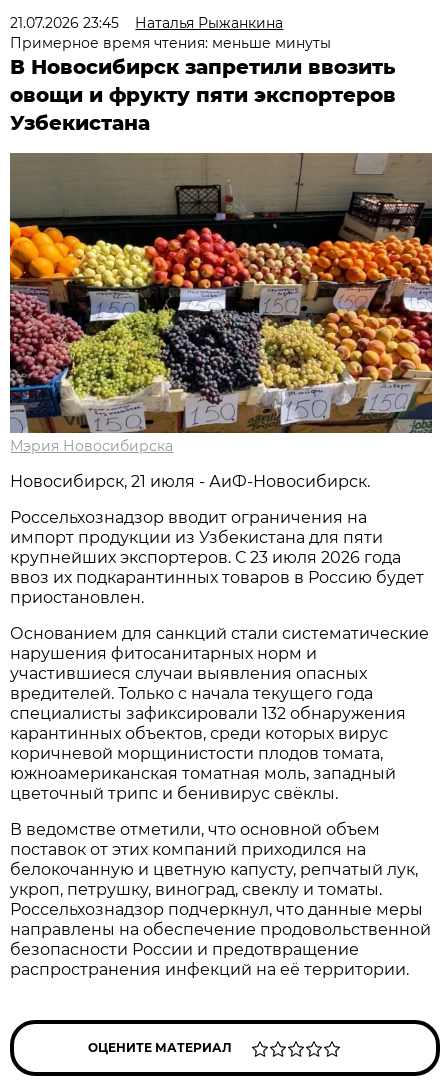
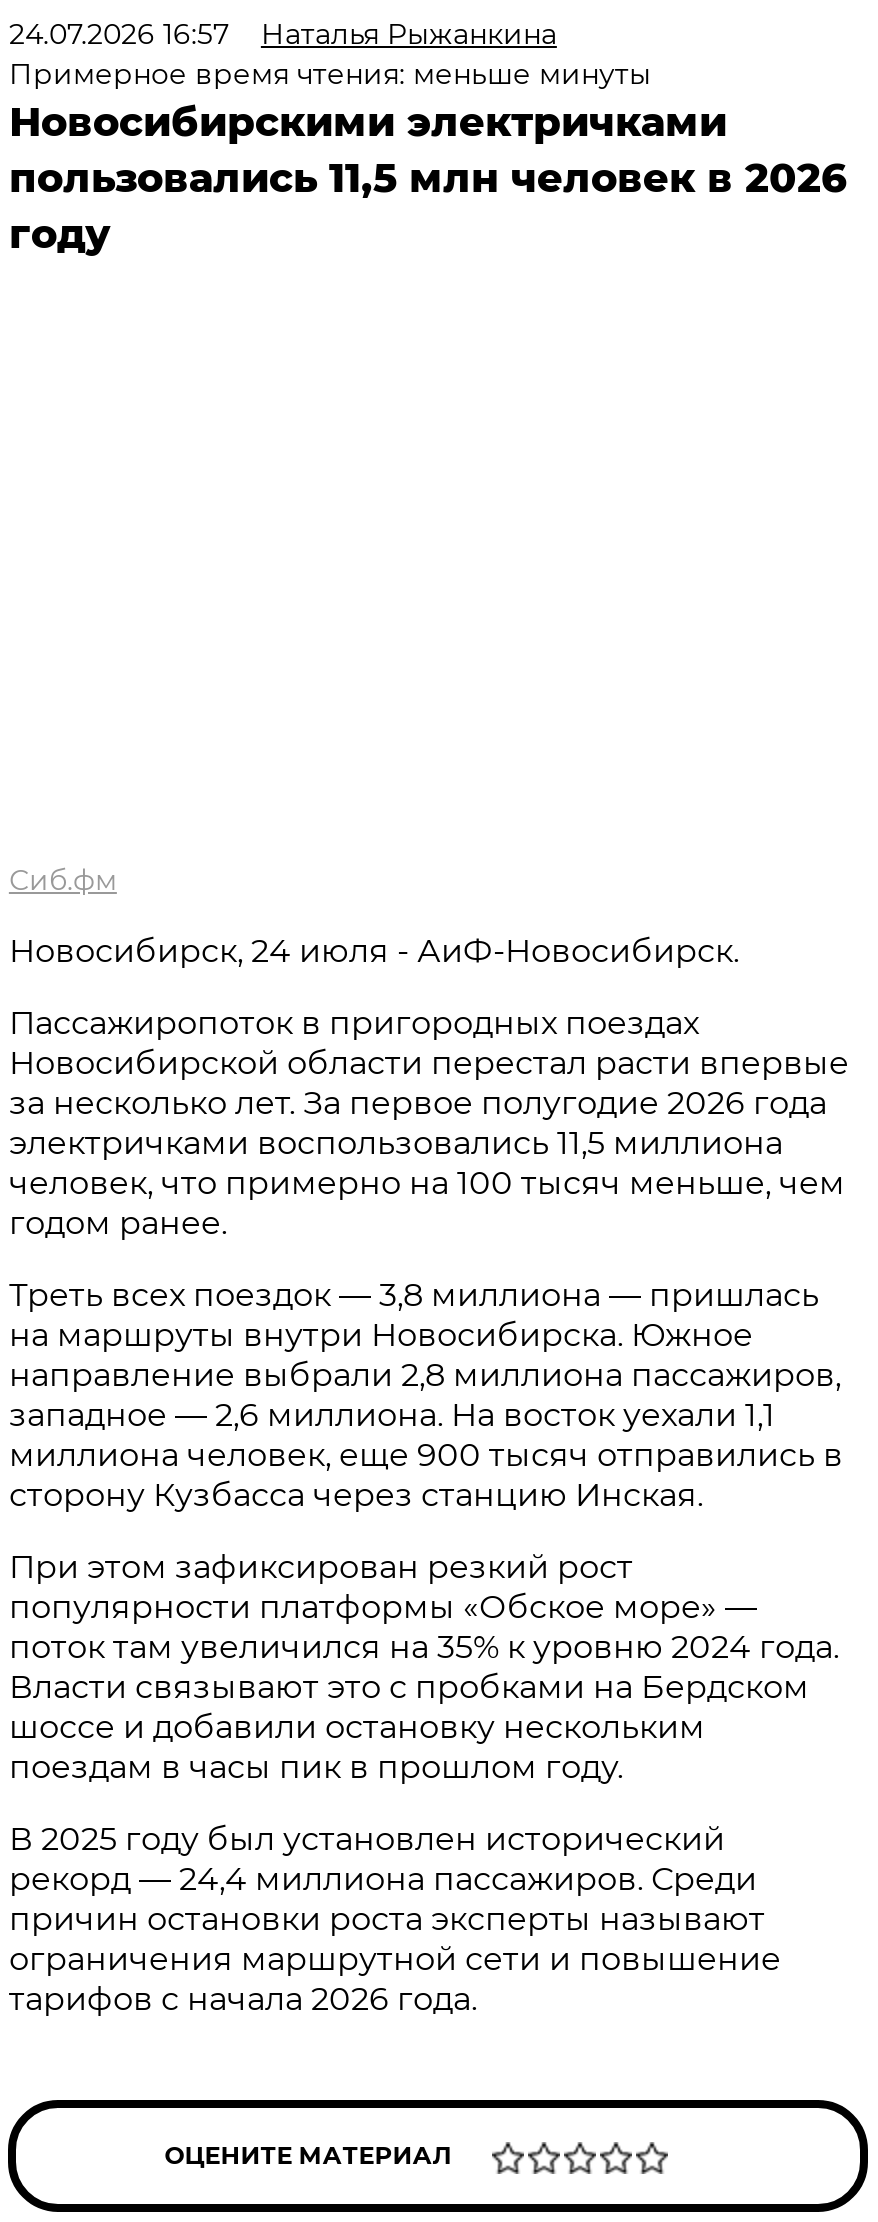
- 21.07.2026 23:45 Наталья Рыжанкина
+ 24.07.2026 16:57 Наталья Рыжанкина

- В Новосибирск запретили ввозить
- овощи и фрукту пяти экспортеров
- Узбекистана
+ Новосибирскими электричками
+ пользовались 11,5 млн человек в 2026
+ году

- [image]

- Мэрия Новосибирска
- Новосибирск, 21 июля - АиФ-Новосибирск.
- Россельхознадзор вводит ограничения на
- импорт продукции из Узбекистана для пяти
- крупнейших экспортеров. С 23 июля 2026 года
- ввоз их подкарантинных товаров в Россию будет
- приостановлен.
- Основанием для санкций стали систематические
- нарушения фитосанитарных норм и
- участившиеся случаи выявления опасных
- вредителей. Только с начала текущего года
- специалисты зафиксировали 132 обнаружения
- карантинных объектов, среди которых вирус
- коричневой морщинистости плодов томата,
- южноамериканская томатная моль, западный
- цветочный трипс и бенивирус свёклы.
- В ведомстве отметили, что основной объем
- поставок от этих компаний приходился на
- белокочанную и цветную капусту, репчатый лук,
- укроп, петрушку, виноград, свеклу и томаты.
- Россельхознадзор подчеркнул, что данные меры
- направлены на обеспечение продовольственной
- безопасности России и предотвращение
- распространения инфекций на её территории.
+ Сиб.фм
+ Новосибирск, 24 июля - АиФ-Новосибирск.
+ Пассажиропоток в пригородных поездах
+ Новосибирской области перестал расти впервые
+ за несколько лет. За первое полугодие 2026 года
+ электричками воспользовались 11,5 миллиона
+ человек, что примерно на 100 тысяч меньше, чем
+ годом ранее.
+ Треть всех поездок — 3,8 миллиона — пришлась
+ на маршруты внутри Новосибирска. Южное
+ направление выбрали 2,8 миллиона пассажиров,
+ западное — 2,6 миллиона. На восток уехали 1,1
+ миллиона человек, еще 900 тысяч отправились в
+ сторону Кузбасса через станцию Инская.
+ При этом зафиксирован резкий рост
+ популярности платформы «Обское море» —
+ поток там увеличился на 35% к уровню 2024 года.
+ Власти связывают это с пробками на Бердском
+ шоссе и добавили остановку нескольким
+ поездам в часы пик в прошлом году.
+ В 2025 году был установлен исторический
+ рекорд — 24,4 миллиона пассажиров. Среди
+ причин остановки роста эксперты называют
+ ограничения маршрутной сети и повышение
+ тарифов с начала 2026 года.
